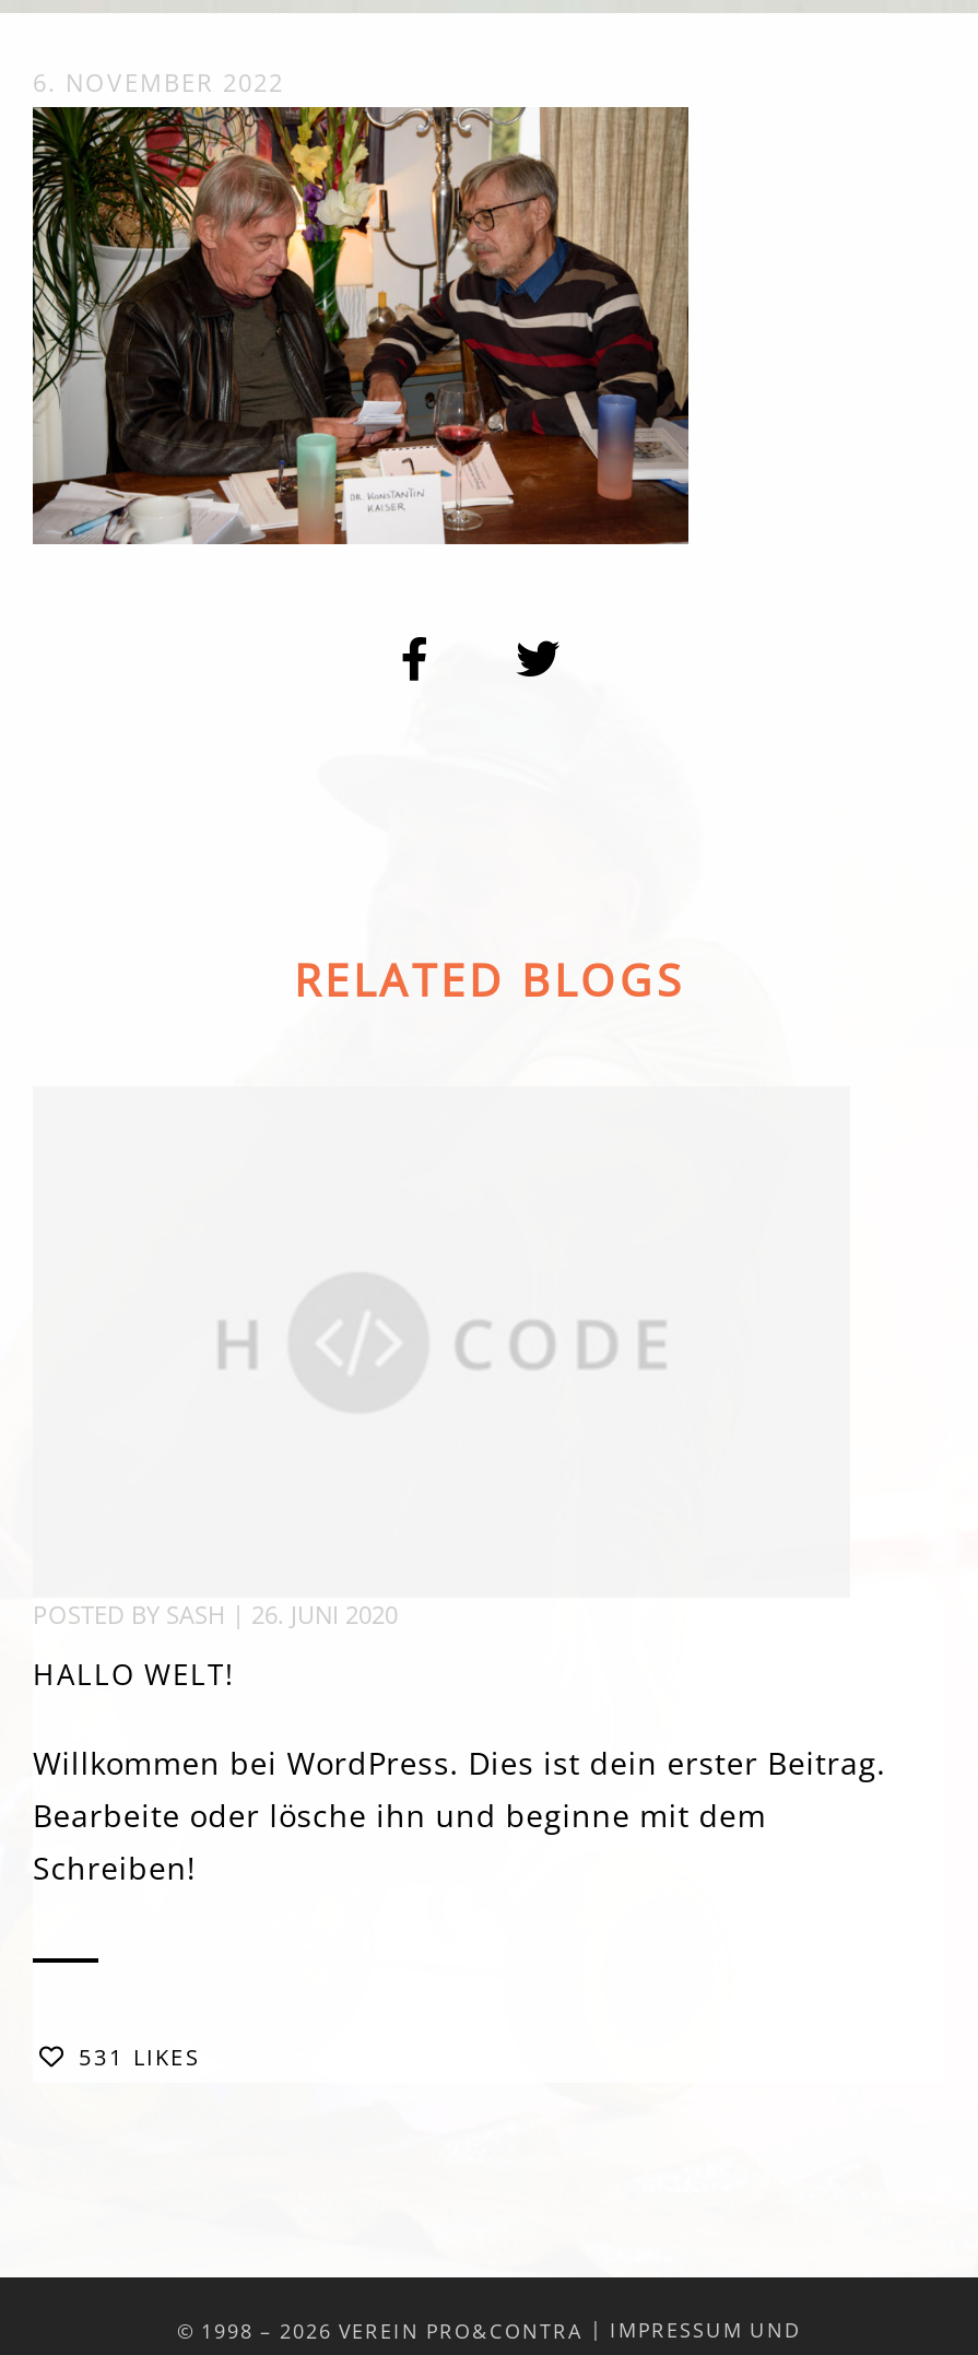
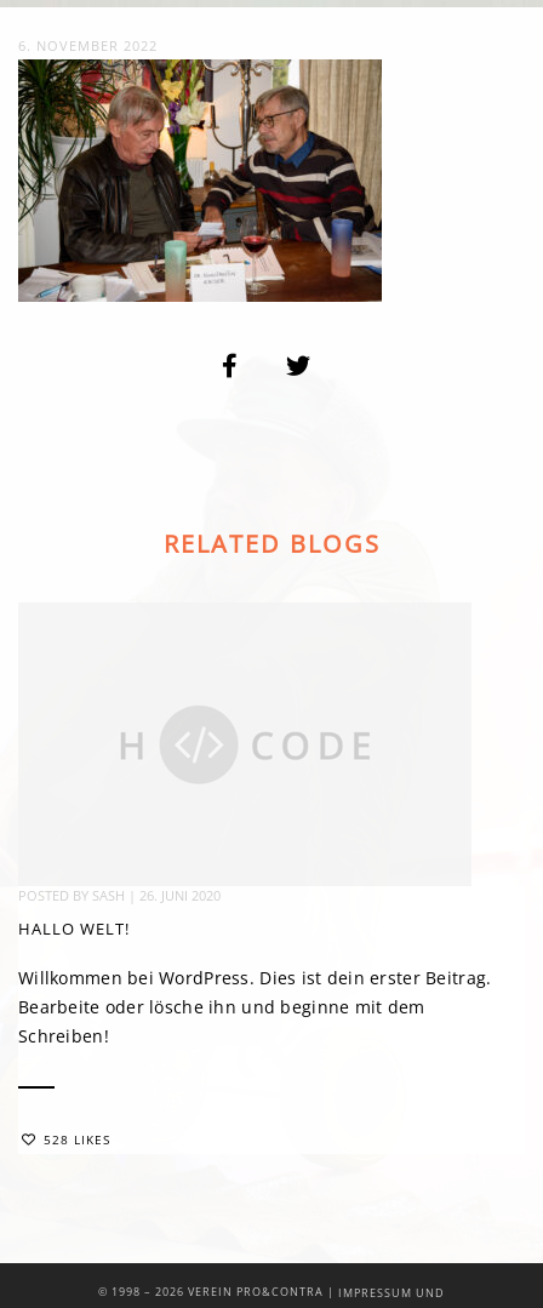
- 531 LIKES
+ 528 LIKES
